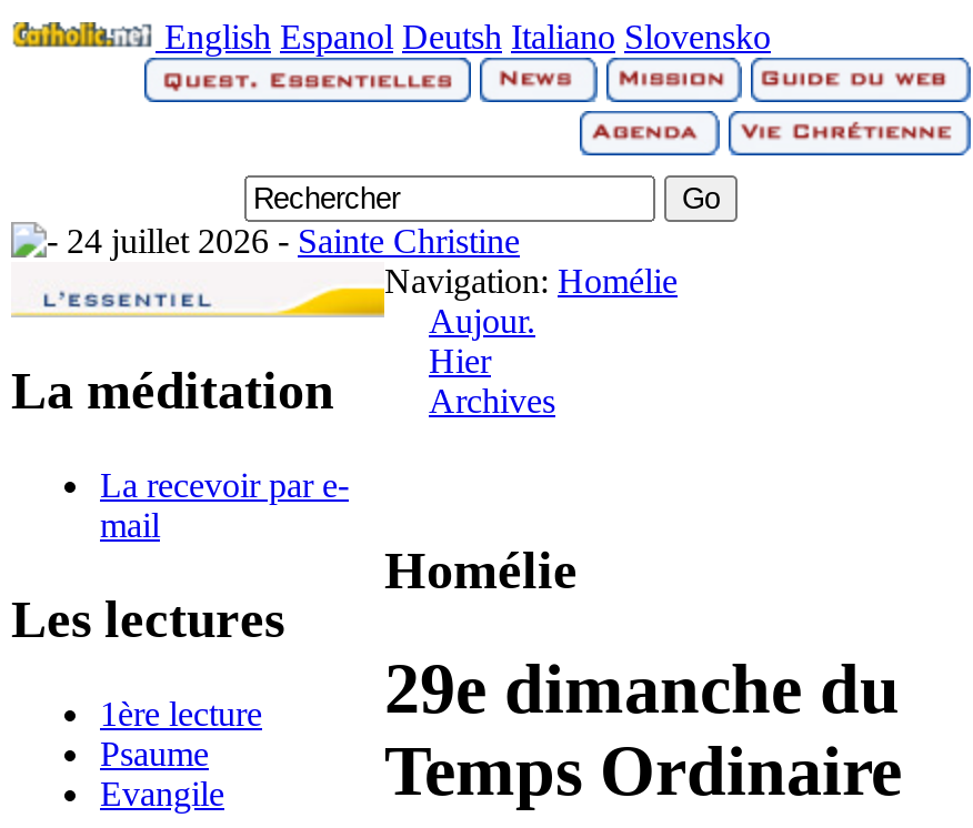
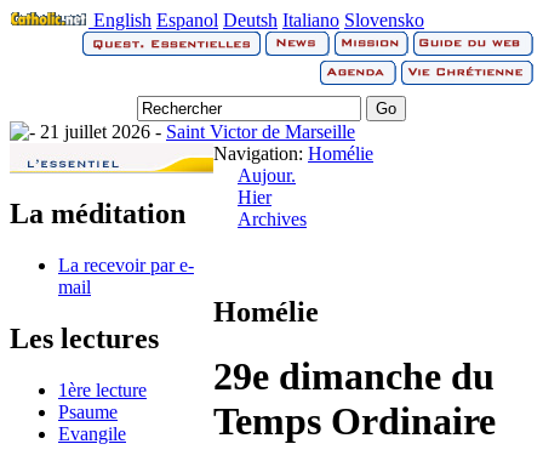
- 24 juillet 2026 -Sainte Christine
+ 21 juillet 2026 -Saint Victor de Marseille
